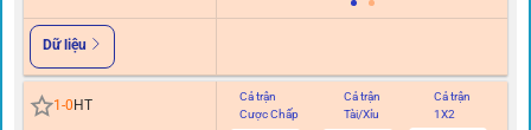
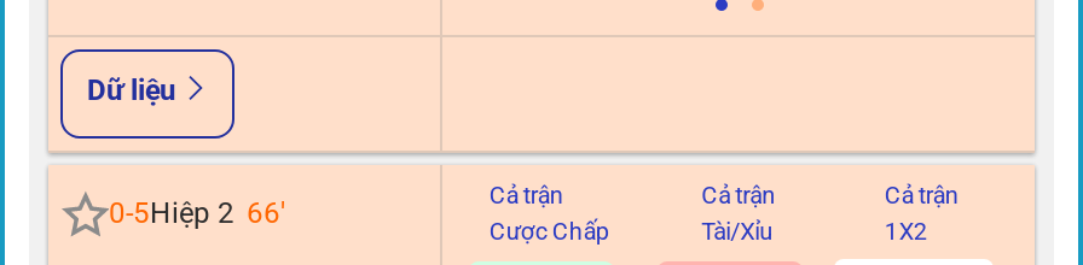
- 1-0HT
+ 0-5Hiệp 2 66
